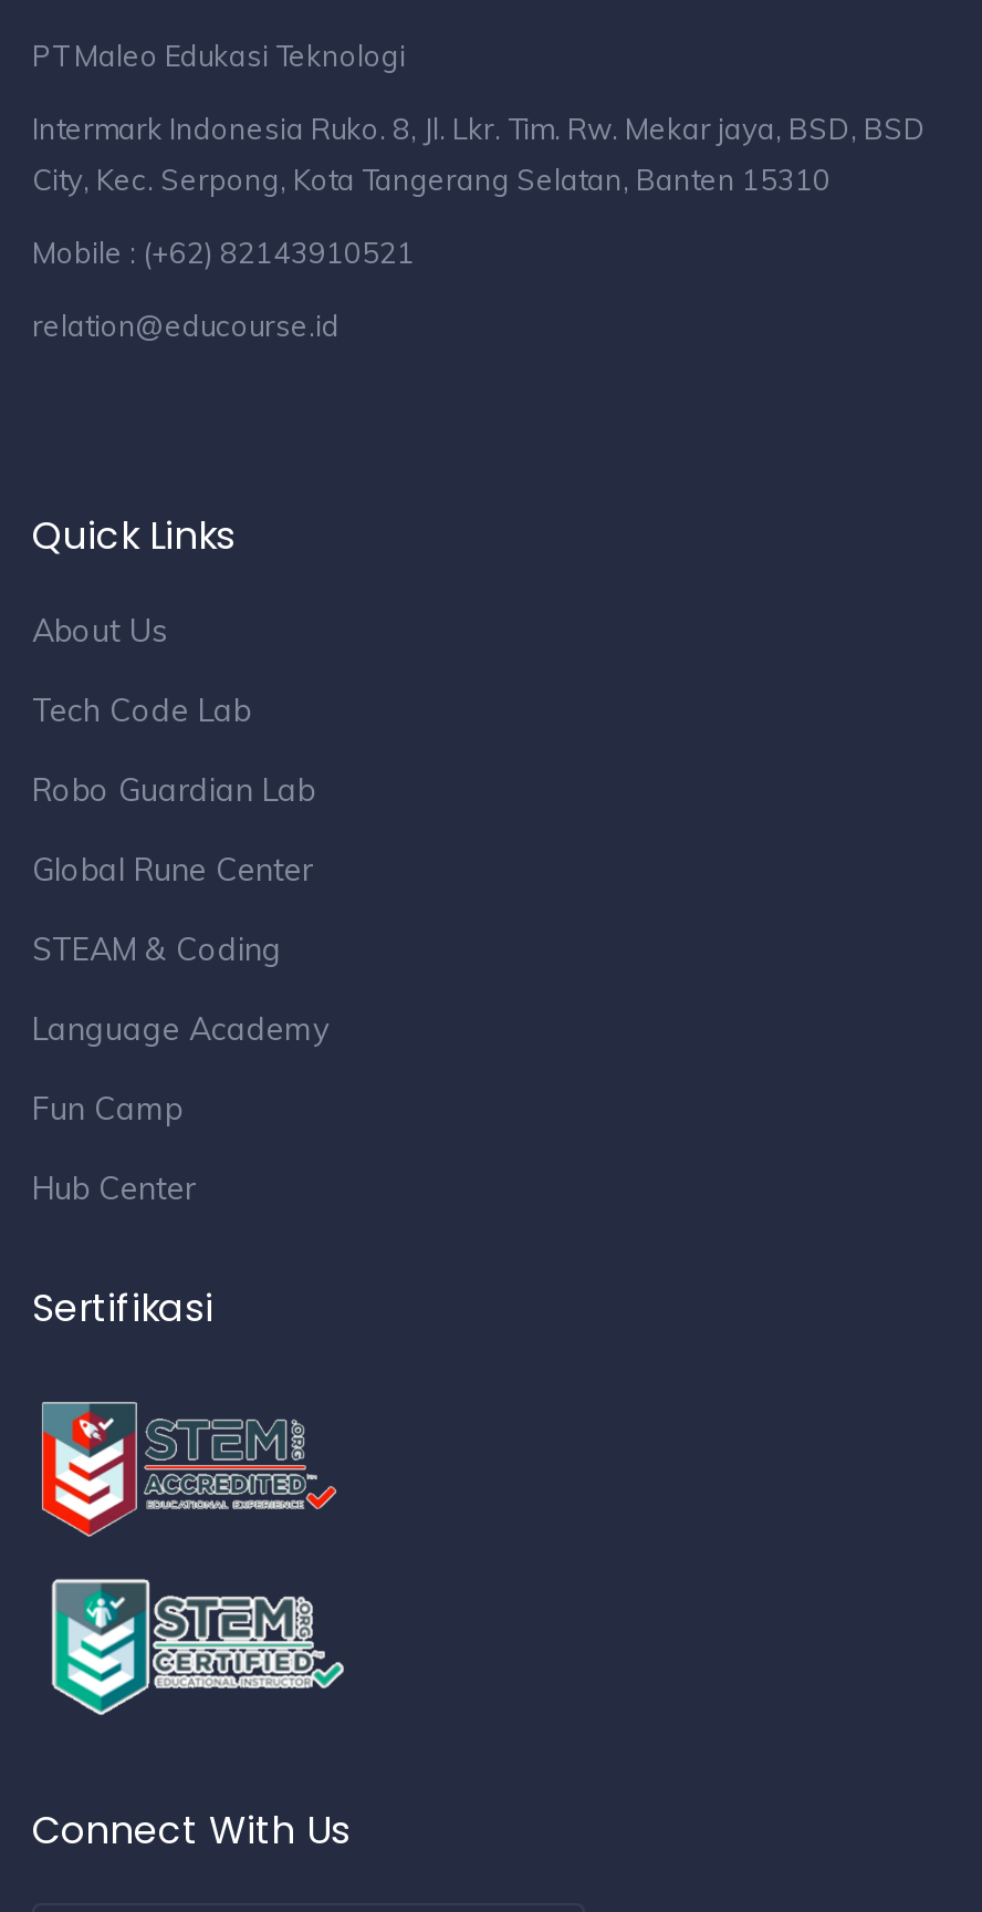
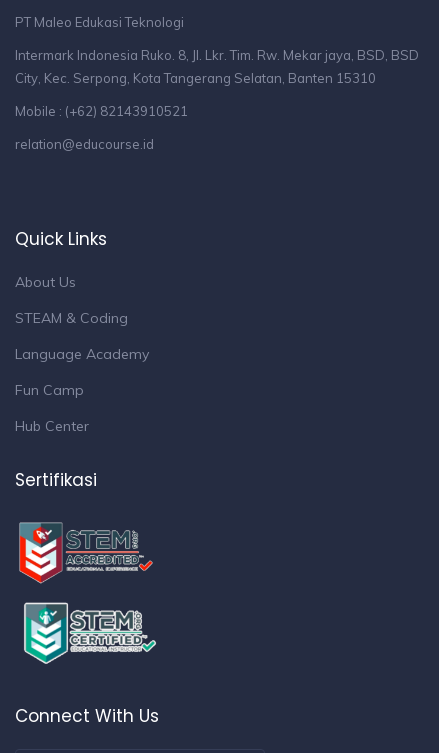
- Tech Code Lab
- Robo Guardian Lab
- Global Rune Center
